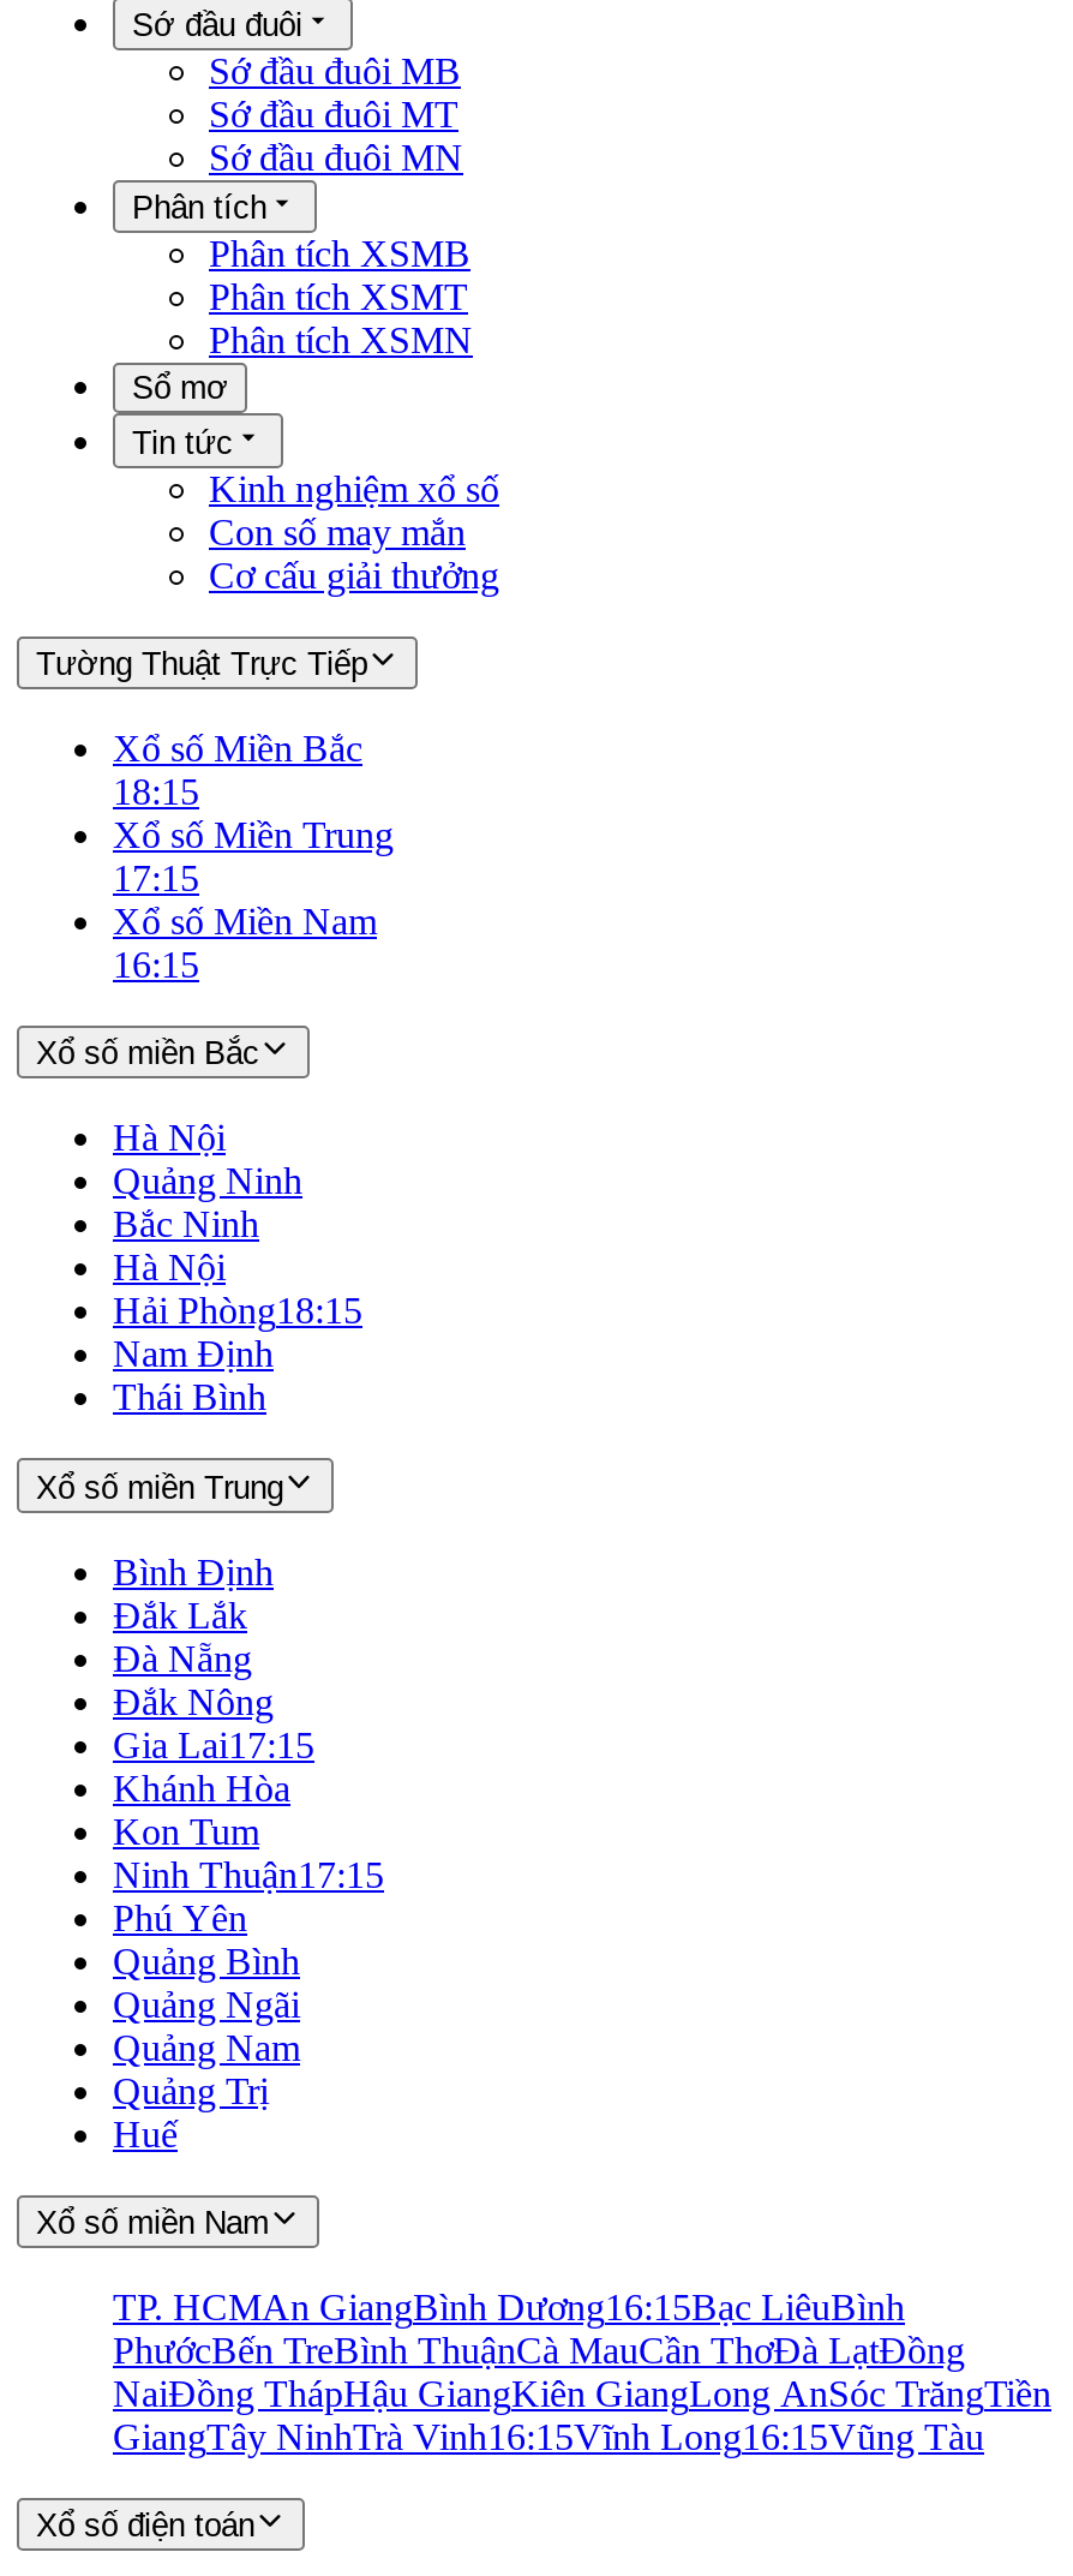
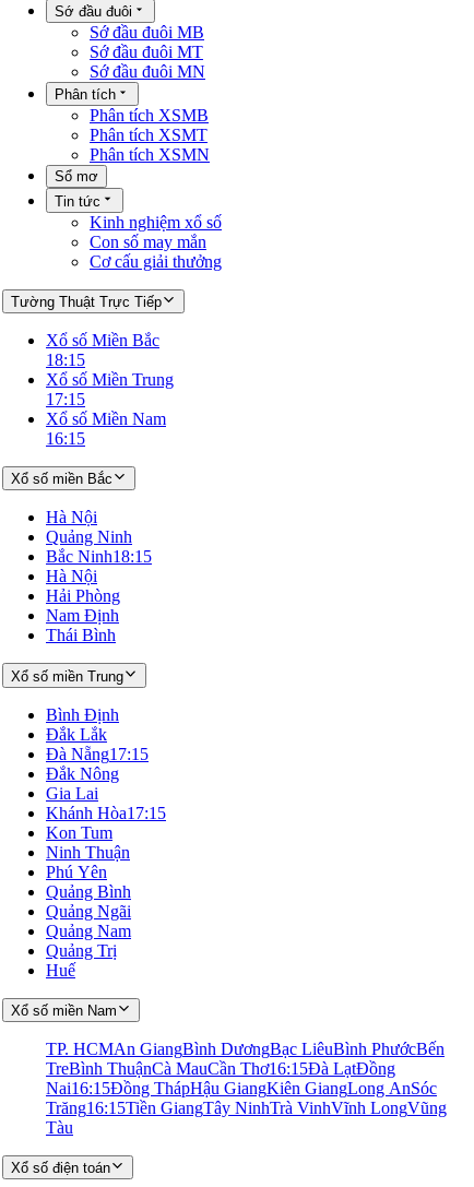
- Bắc Ninh
+ Bắc Ninh18:15

- Hải Phòng18:15
+ Hải Phòng

- Đà Nẵng
+ Đà Nẵng 17:15

- Gia Lai17:15
- Khánh Hòa
+ Gia Lai
+ Khánh Hòa 17:15

- Ninh Thuận17:15
+ Ninh Thuận

- TP. HCMAn GiangBình Dương16:15Bạc LiêuBình
- PhướcBến TreBình ThuậnCà MauCần ThơĐà LạtĐồng
- NaiĐồng ThápHậu GiangKiên GiangLong AnSóc TrăngTiền
- GiangTây NinhTrà Vinh16:15Vĩnh Long16:15Vũng Tàu
+ TP. HCMAn GiangBình DươngBạc LiêuBình PhướcBến
+ TreBình ThuậnCà MauCần Thơ16:15Đà LạtĐồng
+ Nai 16:15Đồng ThápHậu GiangKiên GiangLong AnSóc
+ Trăng 16:15Tiền GiangTây NinhTrà VinhVĩnh LongVũng
+ Tàu
